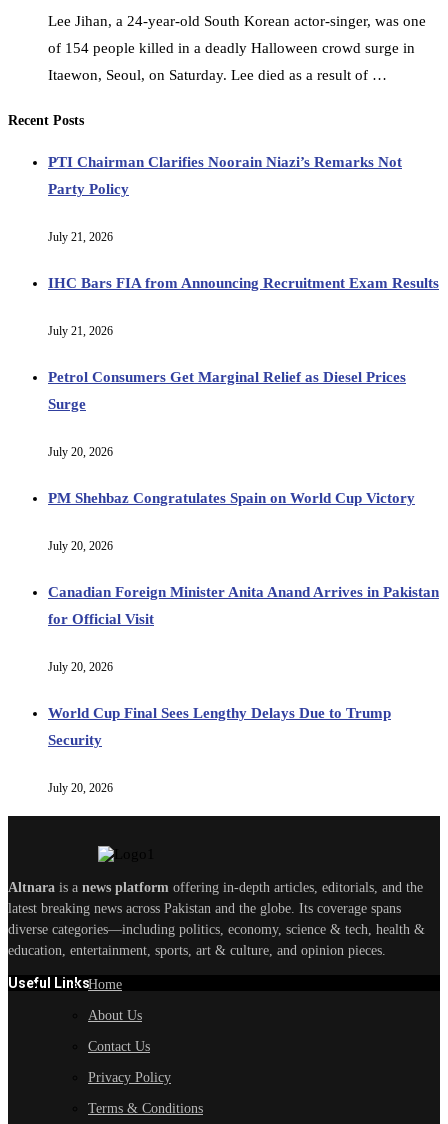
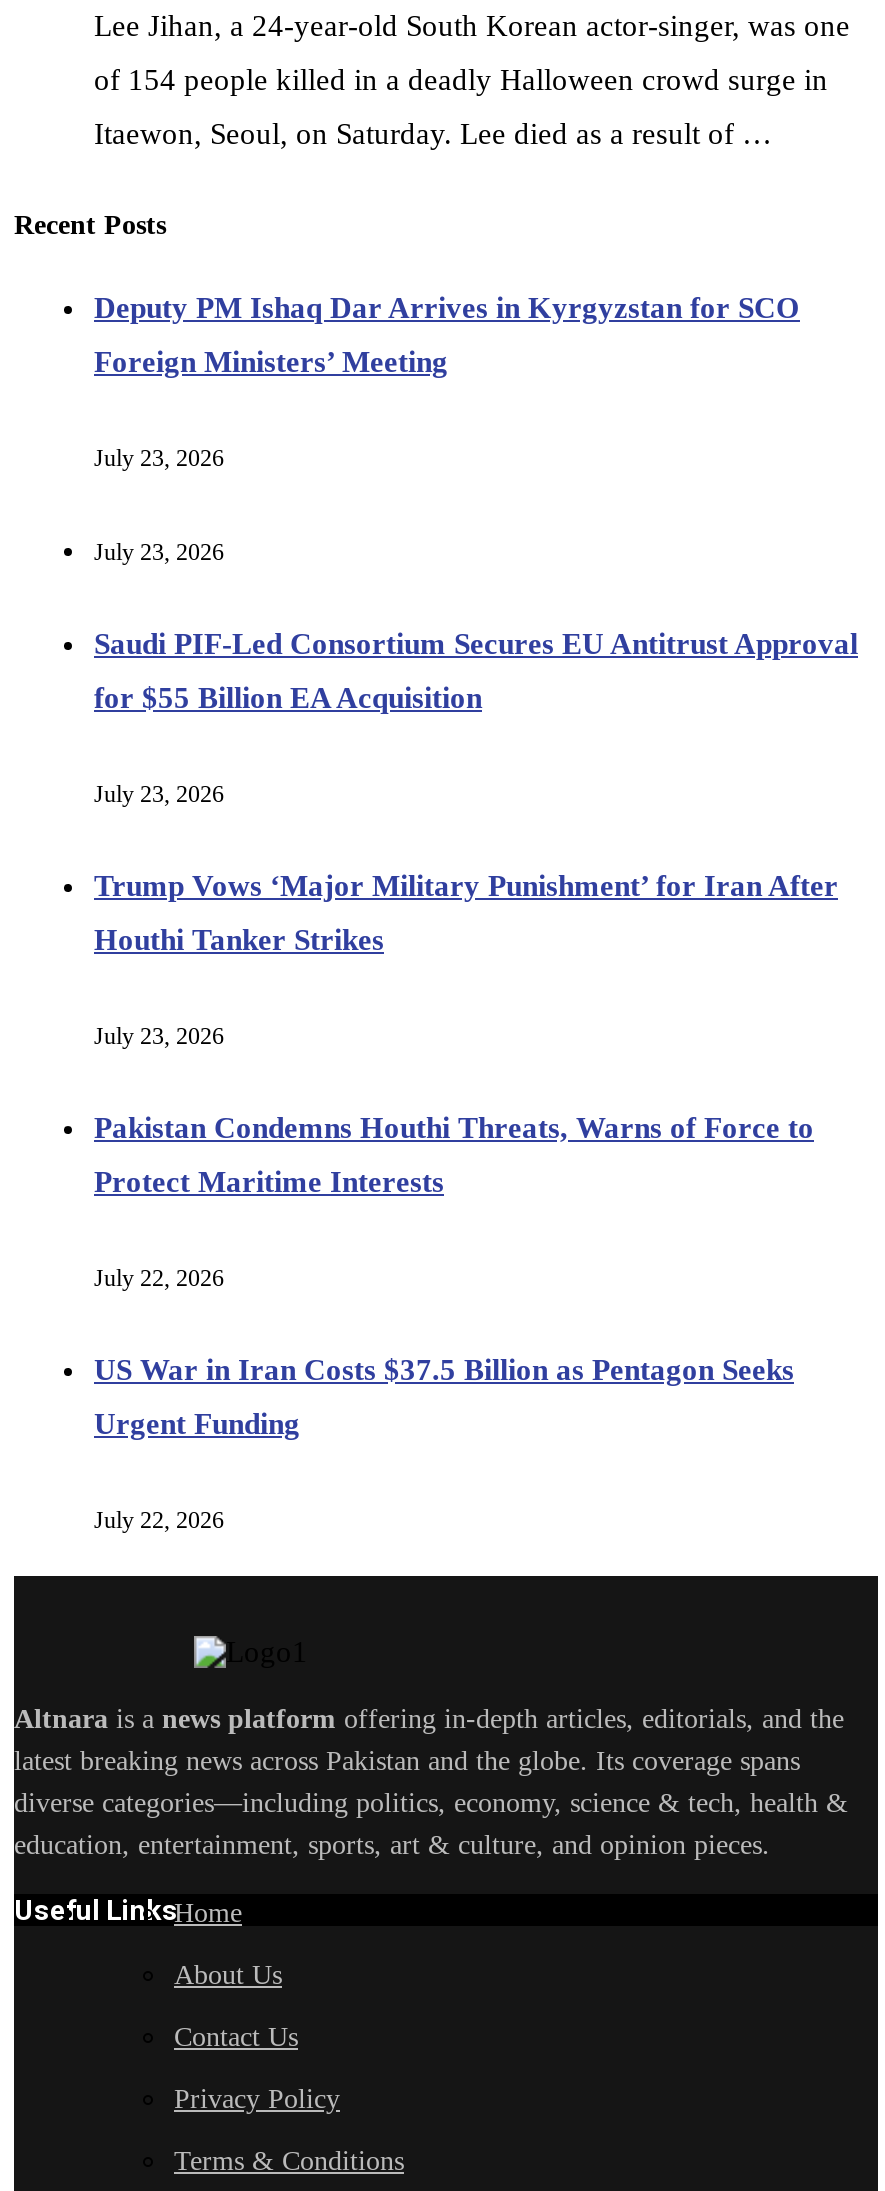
- PTI Chairman Clarifies Noorain Niazi’s Remarks Not
+ Deputy PM Ishaq Dar Arrives in Kyrgyzstan for SCO

- Party Policy
+ Foreign Ministers’ Meeting

- July 21, 2026
+ July 23, 2026

- IHC Bars FIA from Announcing Recruitment Exam Results
+ July 23, 2026

- July 21, 2026
+ Saudi PIF-Led Consortium Secures EU Antitrust Approval

- Petrol Consumers Get Marginal Relief as Diesel Prices
+ for $55 Billion EA Acquisition

- Surge
+ July 23, 2026

- July 20, 2026
+ Trump Vows ‘Major Military Punishment’ for Iran After

- PM Shehbaz Congratulates Spain on World Cup Victory
+ Houthi Tanker Strikes

- July 20, 2026
+ July 23, 2026

- Canadian Foreign Minister Anita Anand Arrives in Pakistan
+ Pakistan Condemns Houthi Threats, Warns of Force to

- for Official Visit
+ Protect Maritime Interests

- July 20, 2026
+ July 22, 2026

- World Cup Final Sees Lengthy Delays Due to Trump
+ US War in Iran Costs $37.5 Billion as Pentagon Seeks

- Security
+ Urgent Funding

- July 20, 2026
+ July 22, 2026
